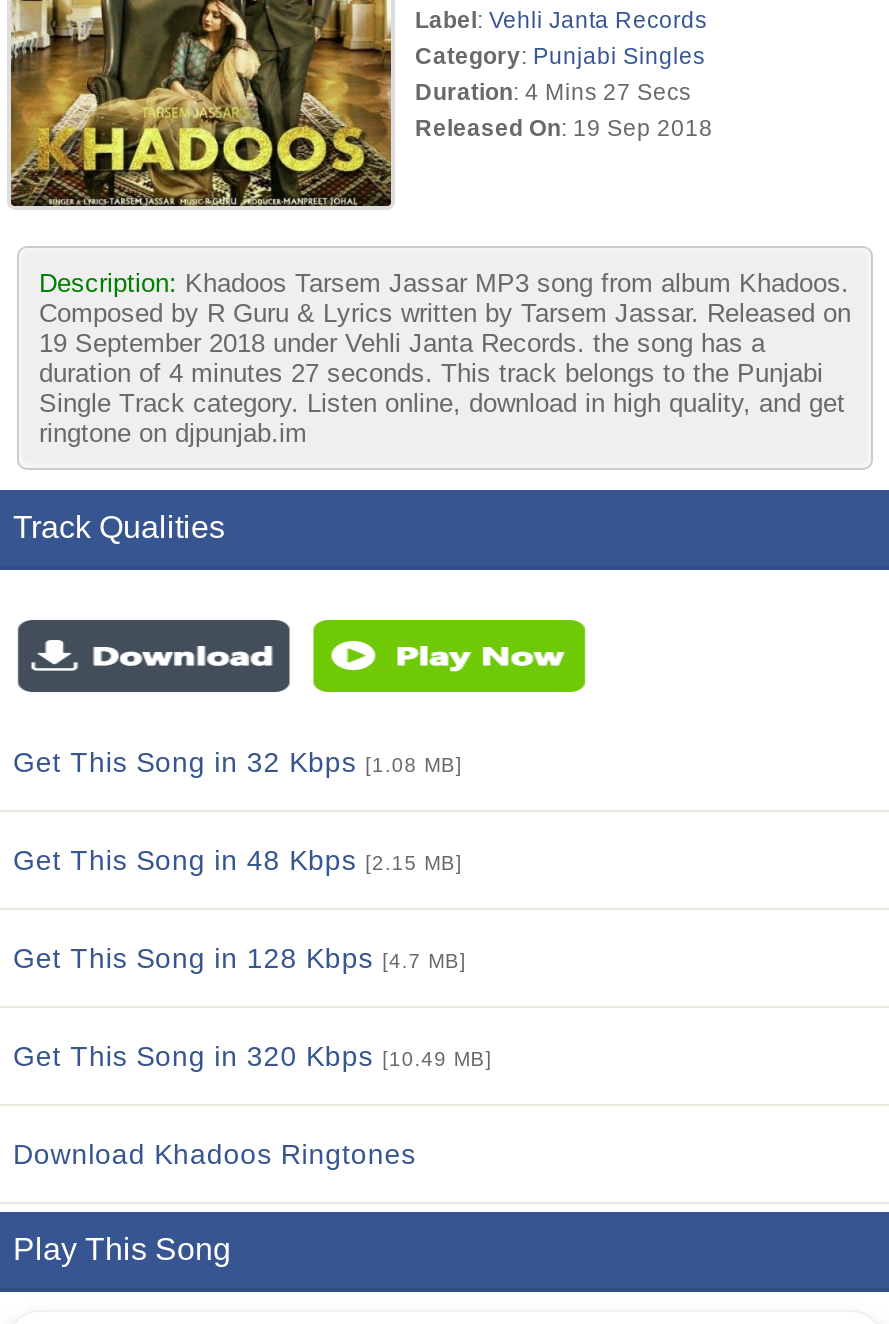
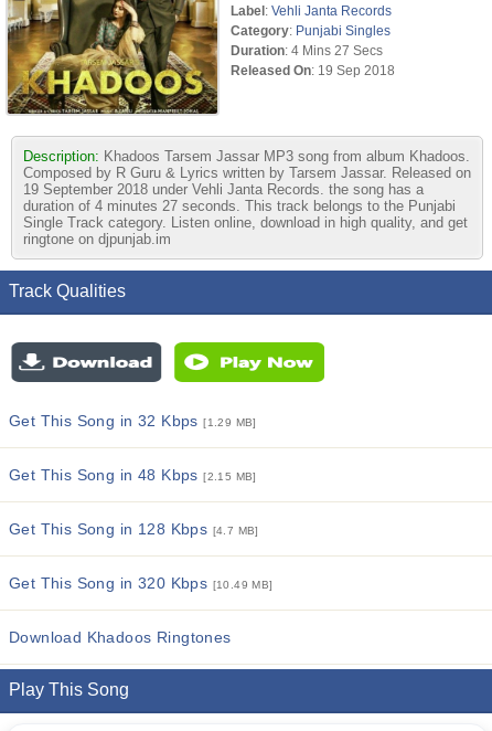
- Get This Song in 32 Kbps [1.08 MB]
+ Get This Song in 32 Kbps [1.29 MB]
